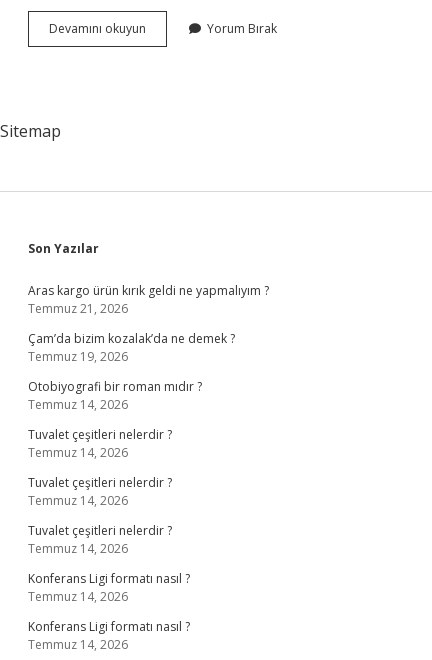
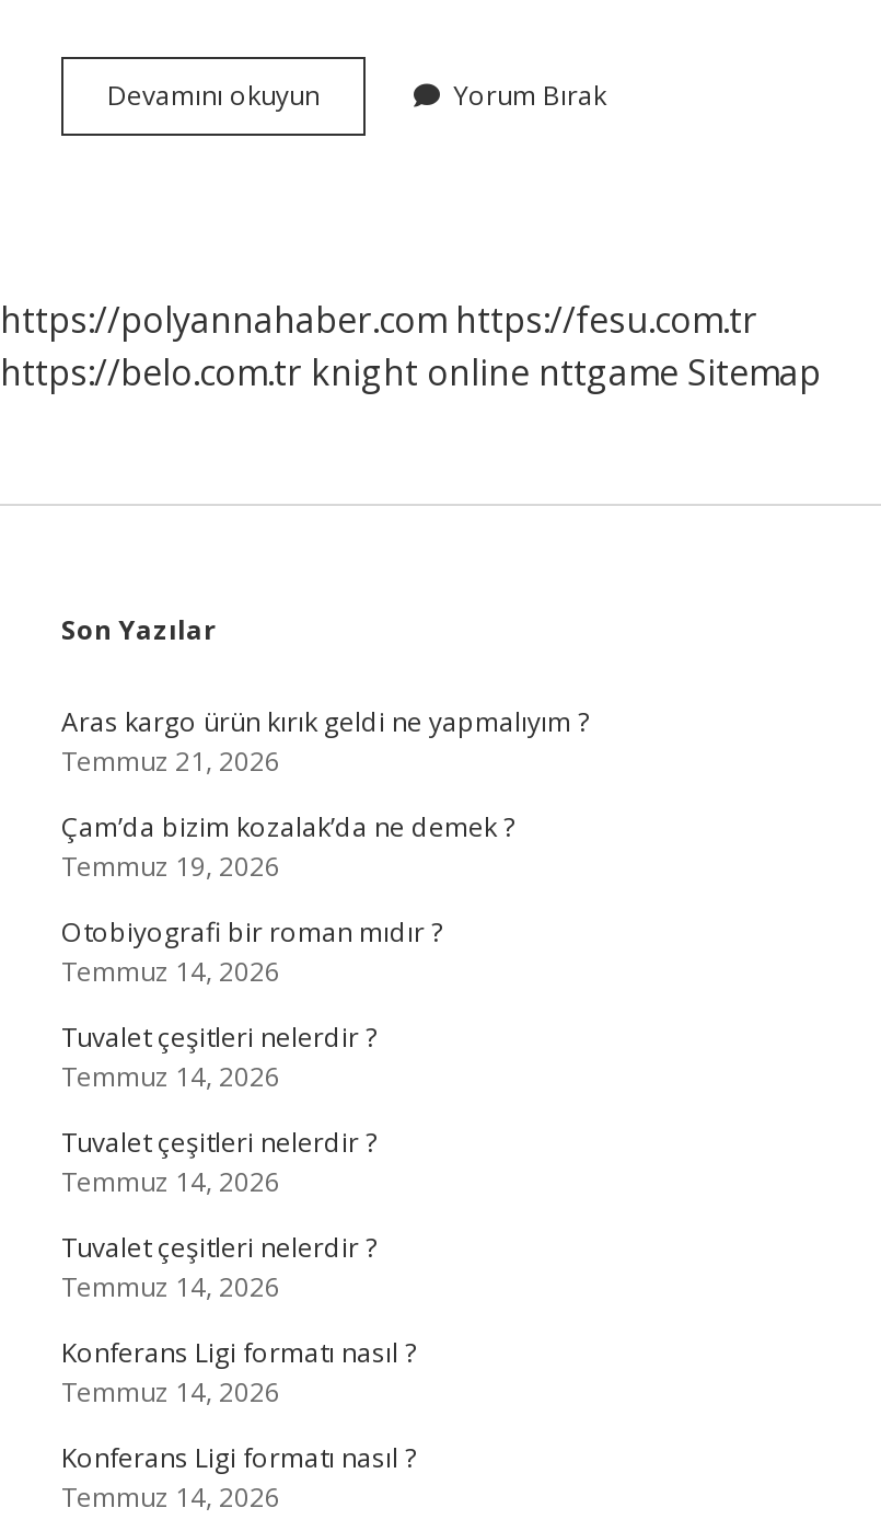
- Sitemap
+ https://polyannahaber.com https://fesu.com.tr
+ https://belo.com.tr knight online nttgame Sitemap
